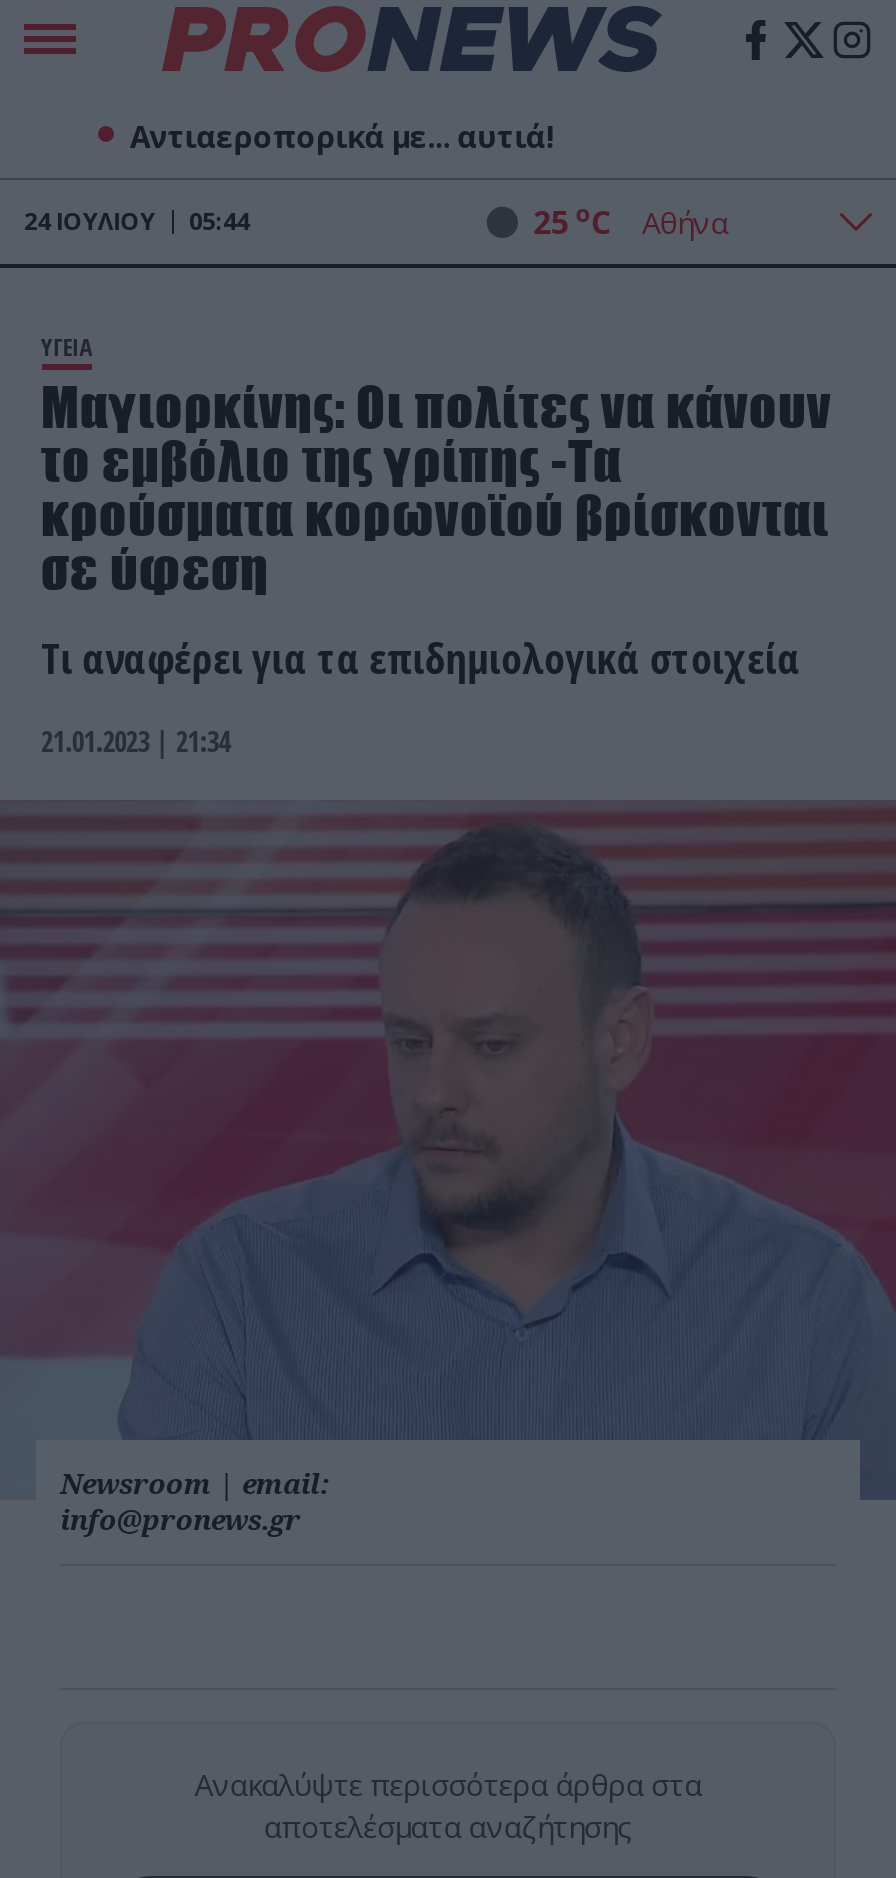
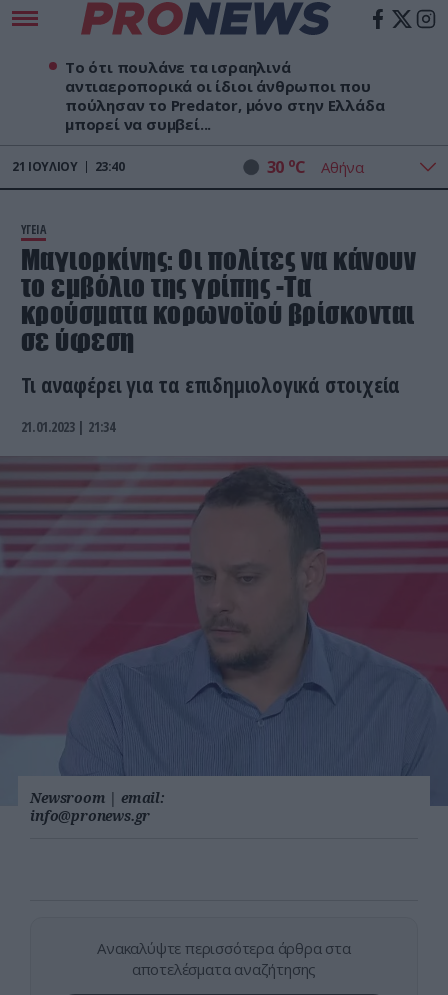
- Αντιαεροπορικά με... αυτιά!
+ Το ότι πουλάνε τα ισραηλινά
+ αντιαεροπορικά οι ίδιοι άνθρωποι που
+ πούλησαν το Predator, μόνο στην Ελλάδα
+ μπορεί να συμβεί...

- 24 ΙΟΥΛΊΟΥ
- 05:44
- 25 oC
+ 21 ΙΟΥΛΊΟΥ
+ 23:40
+ 30 oC
